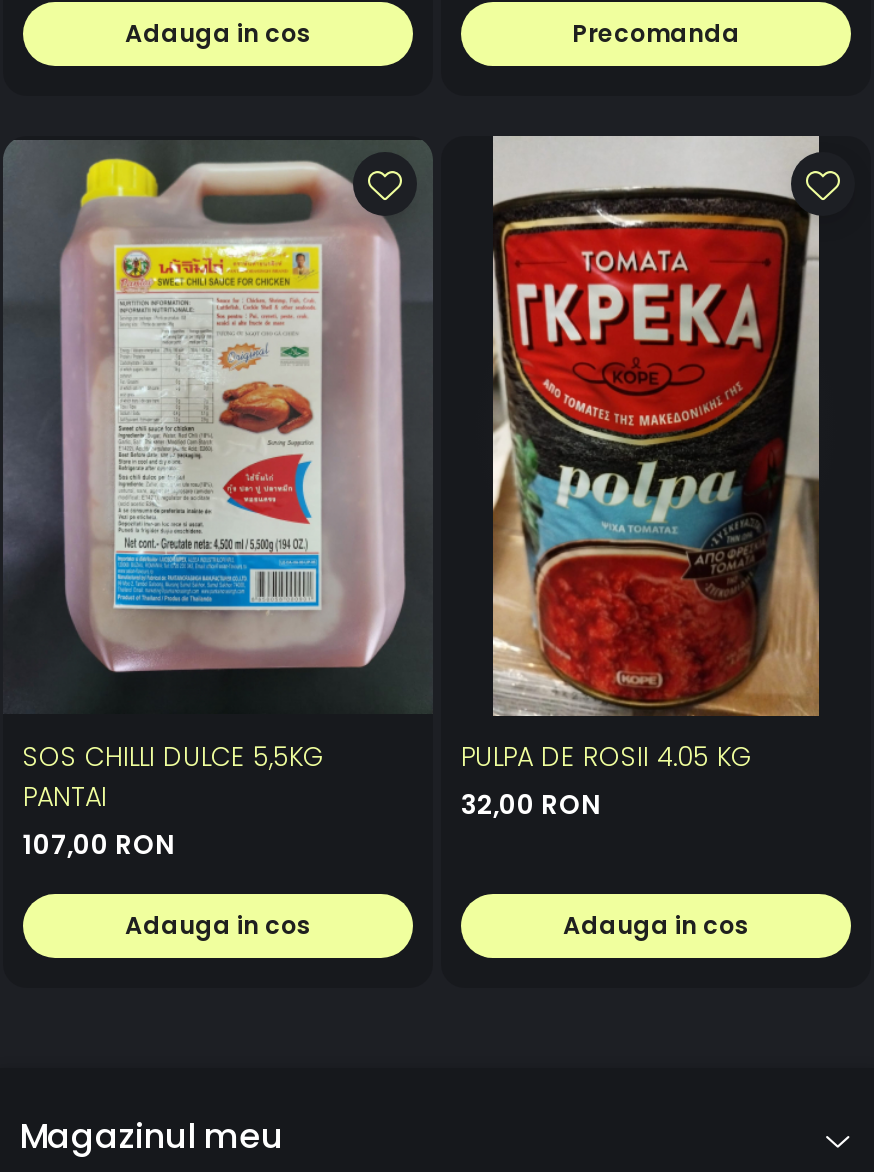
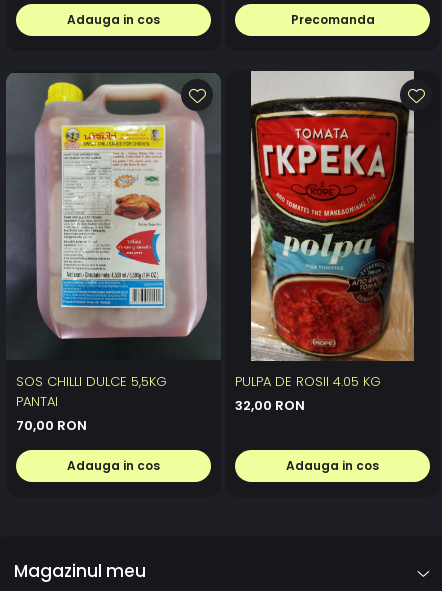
- 107,00 RON
+ 70,00 RON
